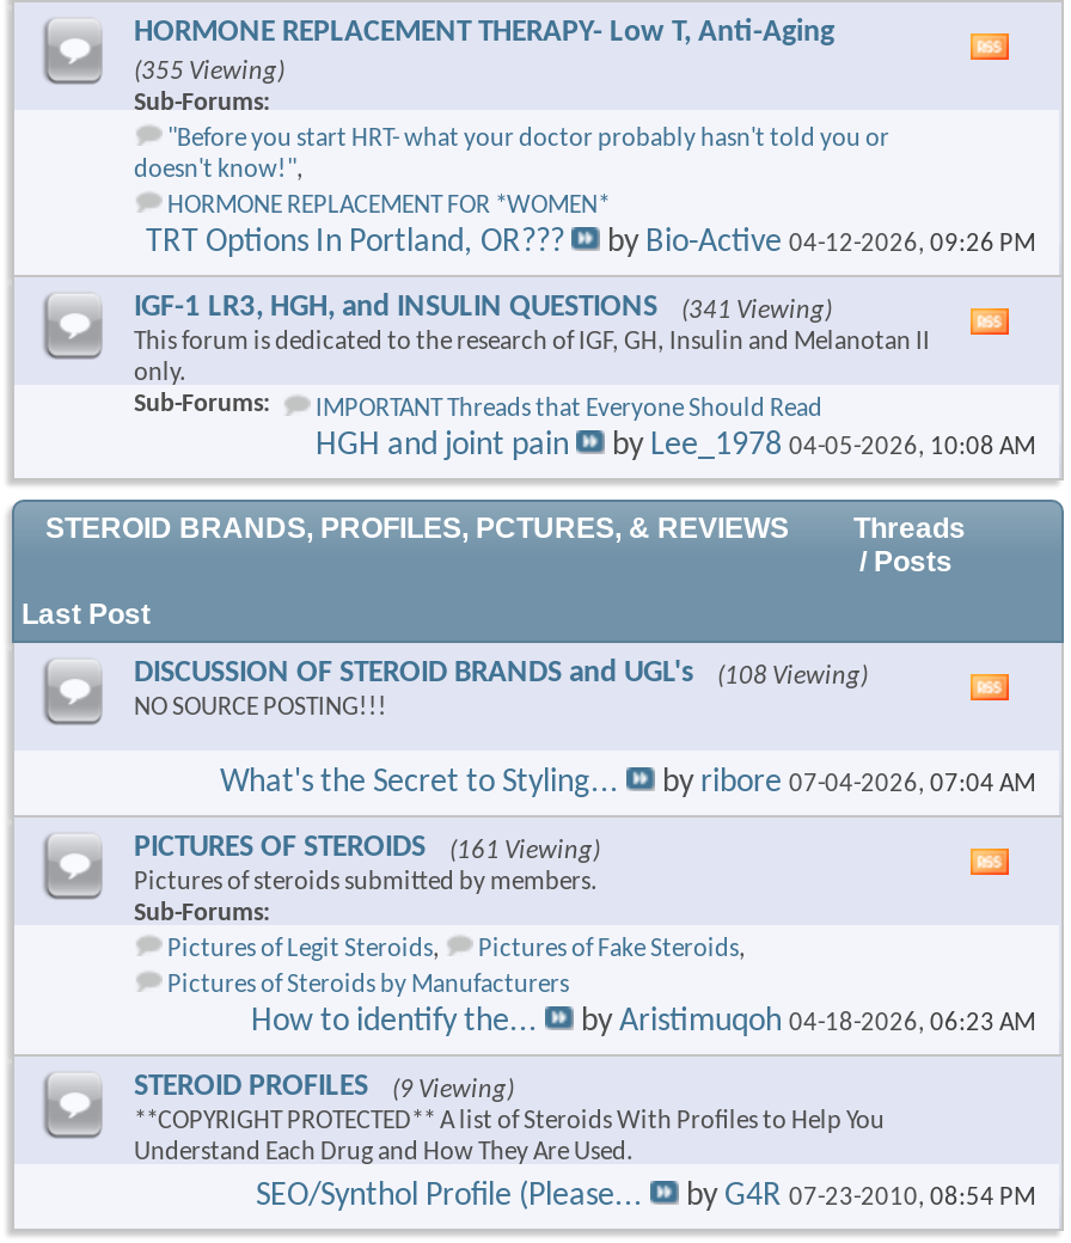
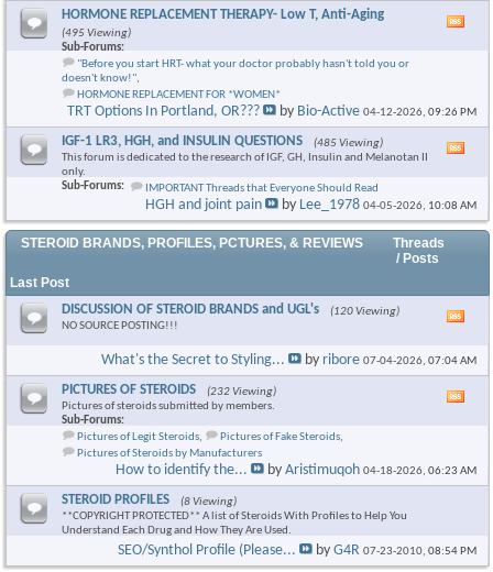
- (355 Viewing)
+ (495 Viewing)

- IGF-1 LR3, HGH, and INSULIN QUESTIONS (341 Viewing)
+ IGF-1 LR3, HGH, and INSULIN QUESTIONS (485 Viewing)

- DISCUSSION OF STEROID BRANDS and UGL's (108 Viewing)
+ DISCUSSION OF STEROID BRANDS and UGL's (120 Viewing)

- PICTURES OF STEROIDS (161 Viewing)
+ PICTURES OF STEROIDS (232 Viewing)

- STEROID PROFILES (9 Viewing)
+ STEROID PROFILES (8 Viewing)
